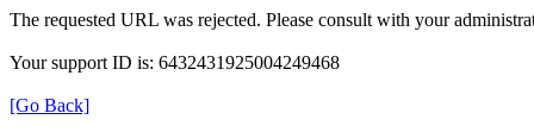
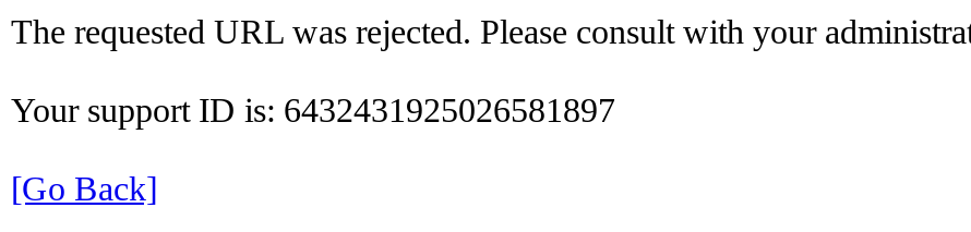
- Your support ID is: 6432431925004249468
+ Your support ID is: 6432431925026581897
